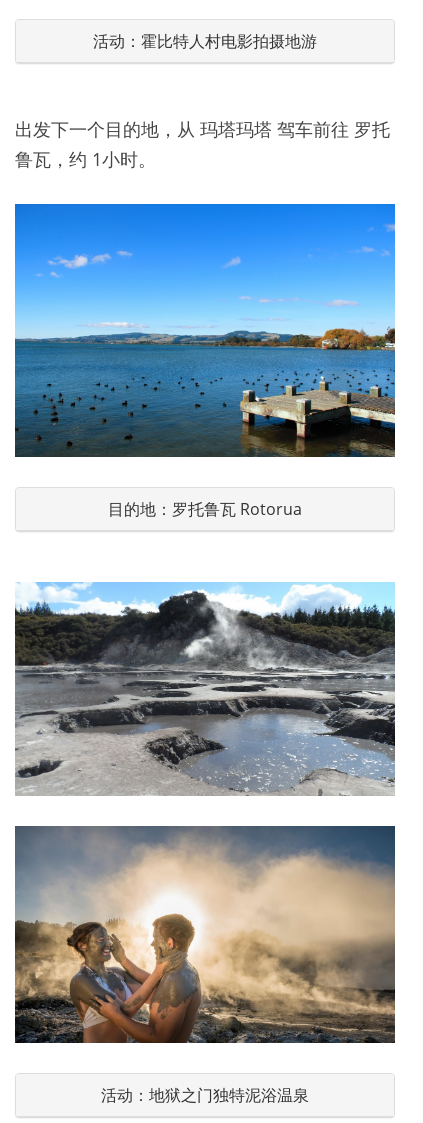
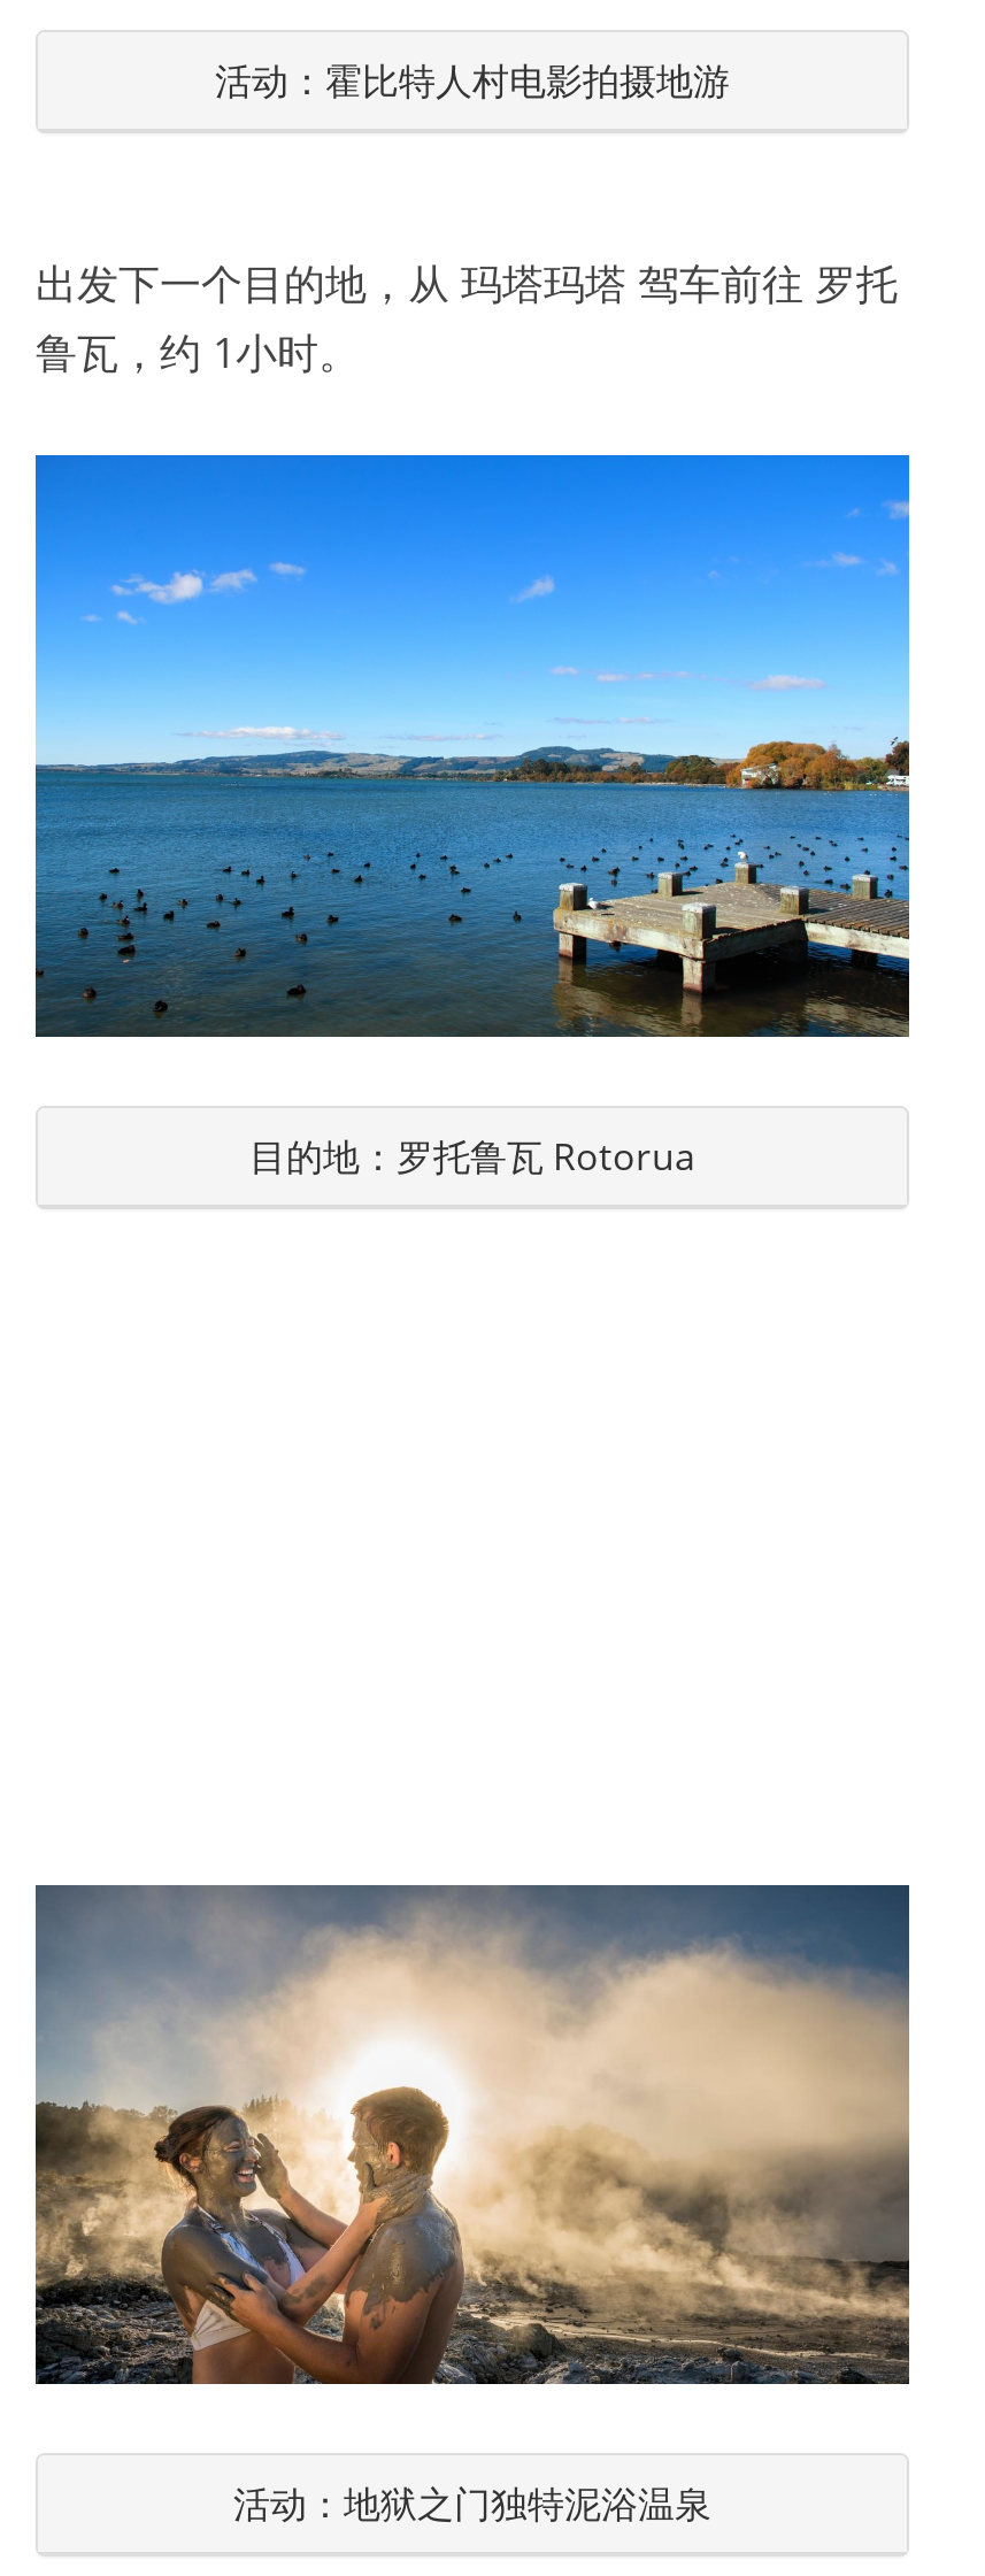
- [image]
